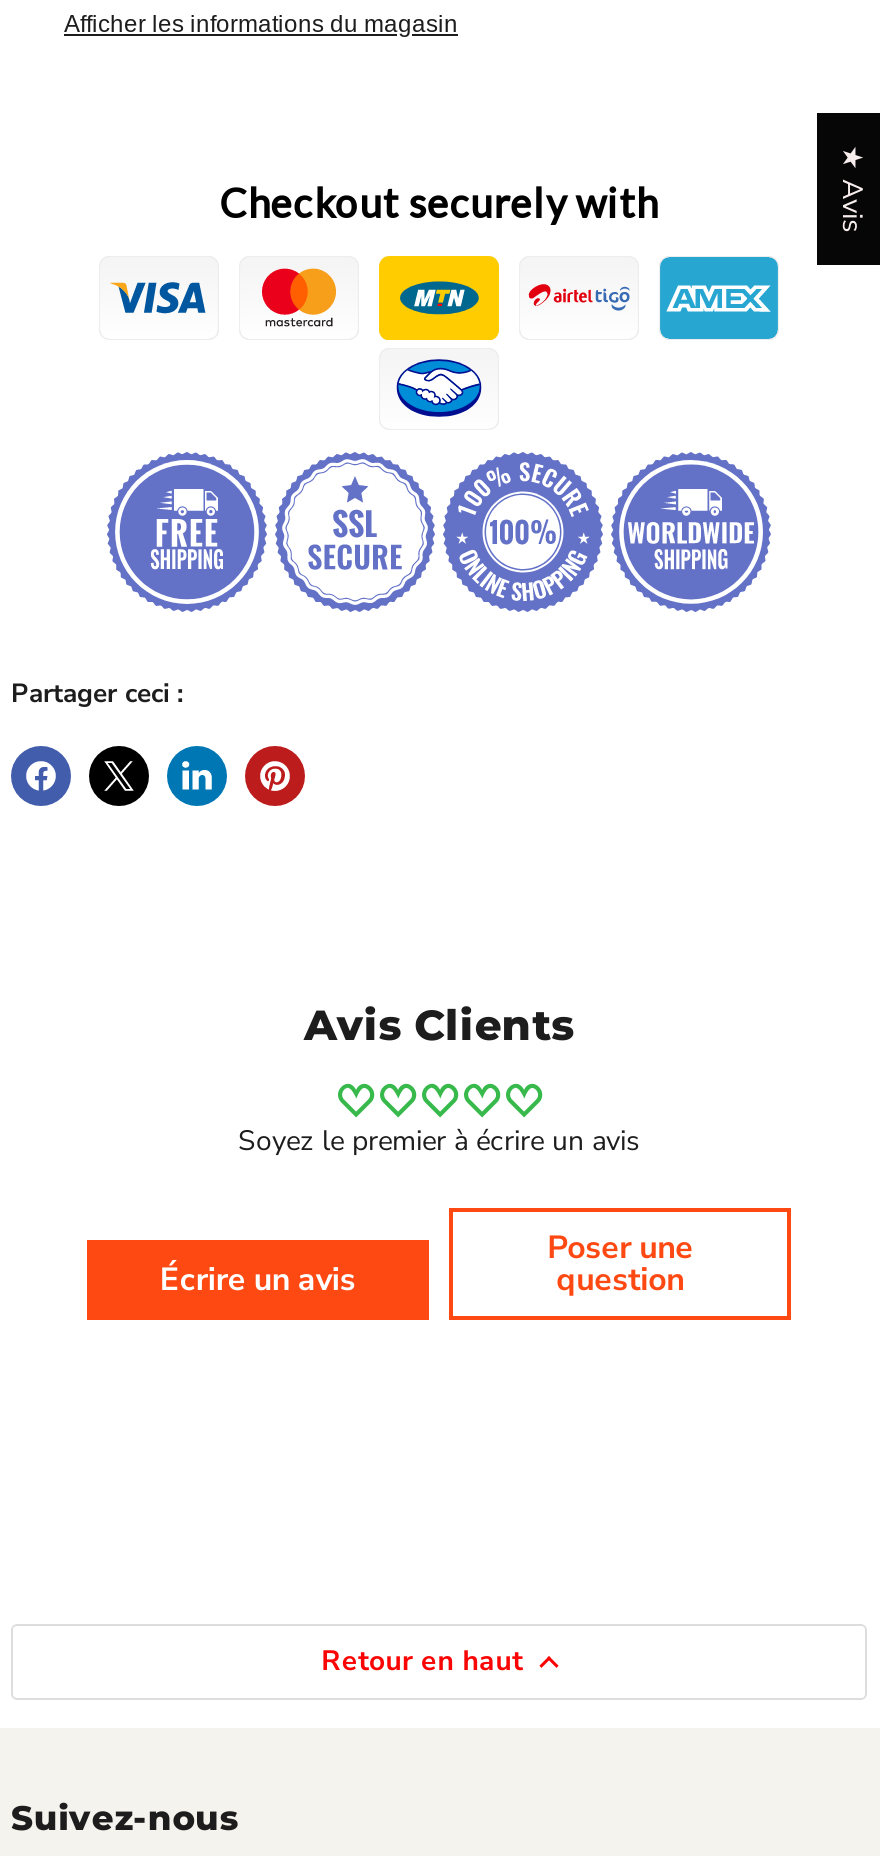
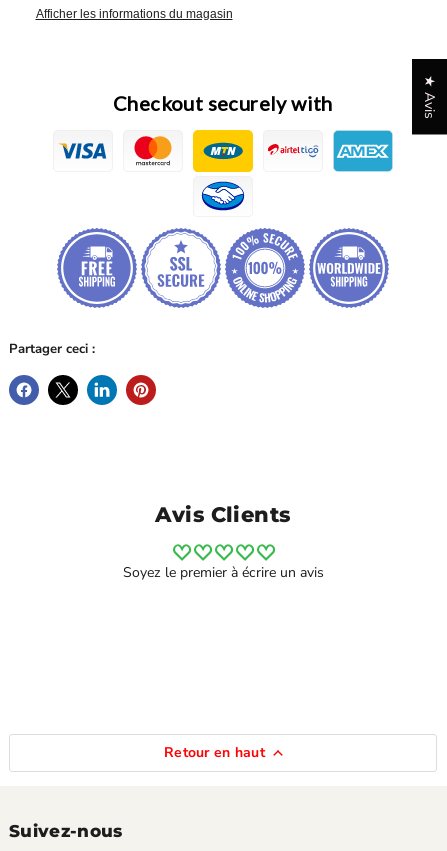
- Poser une
- question

- Écrire un avis
